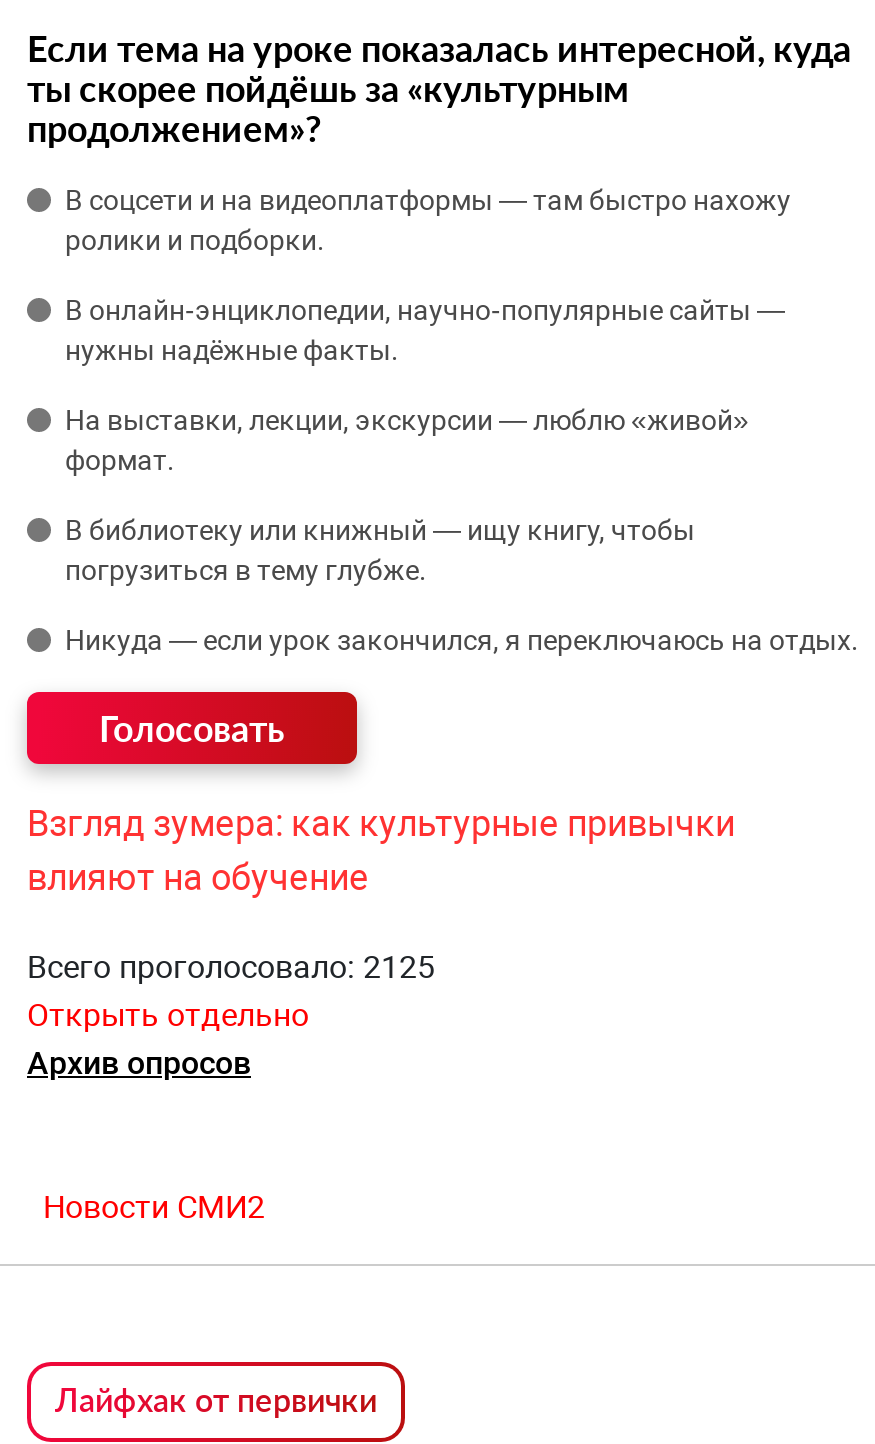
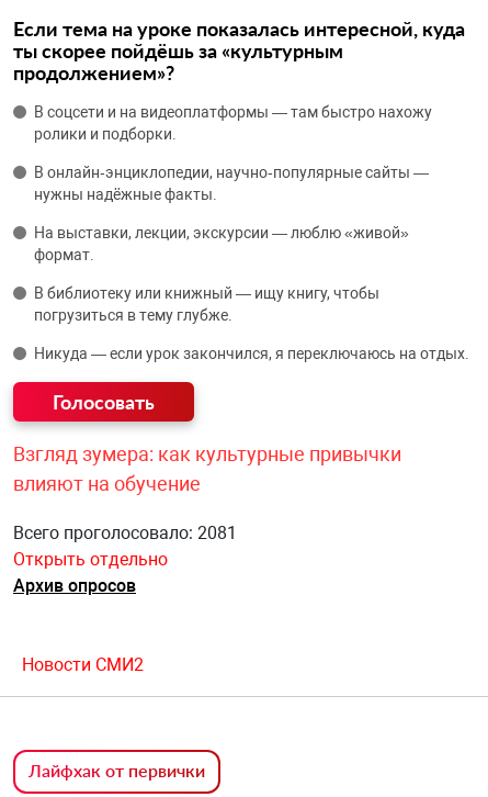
- Всего проголосовало: 2125
+ Всего проголосовало: 2081
